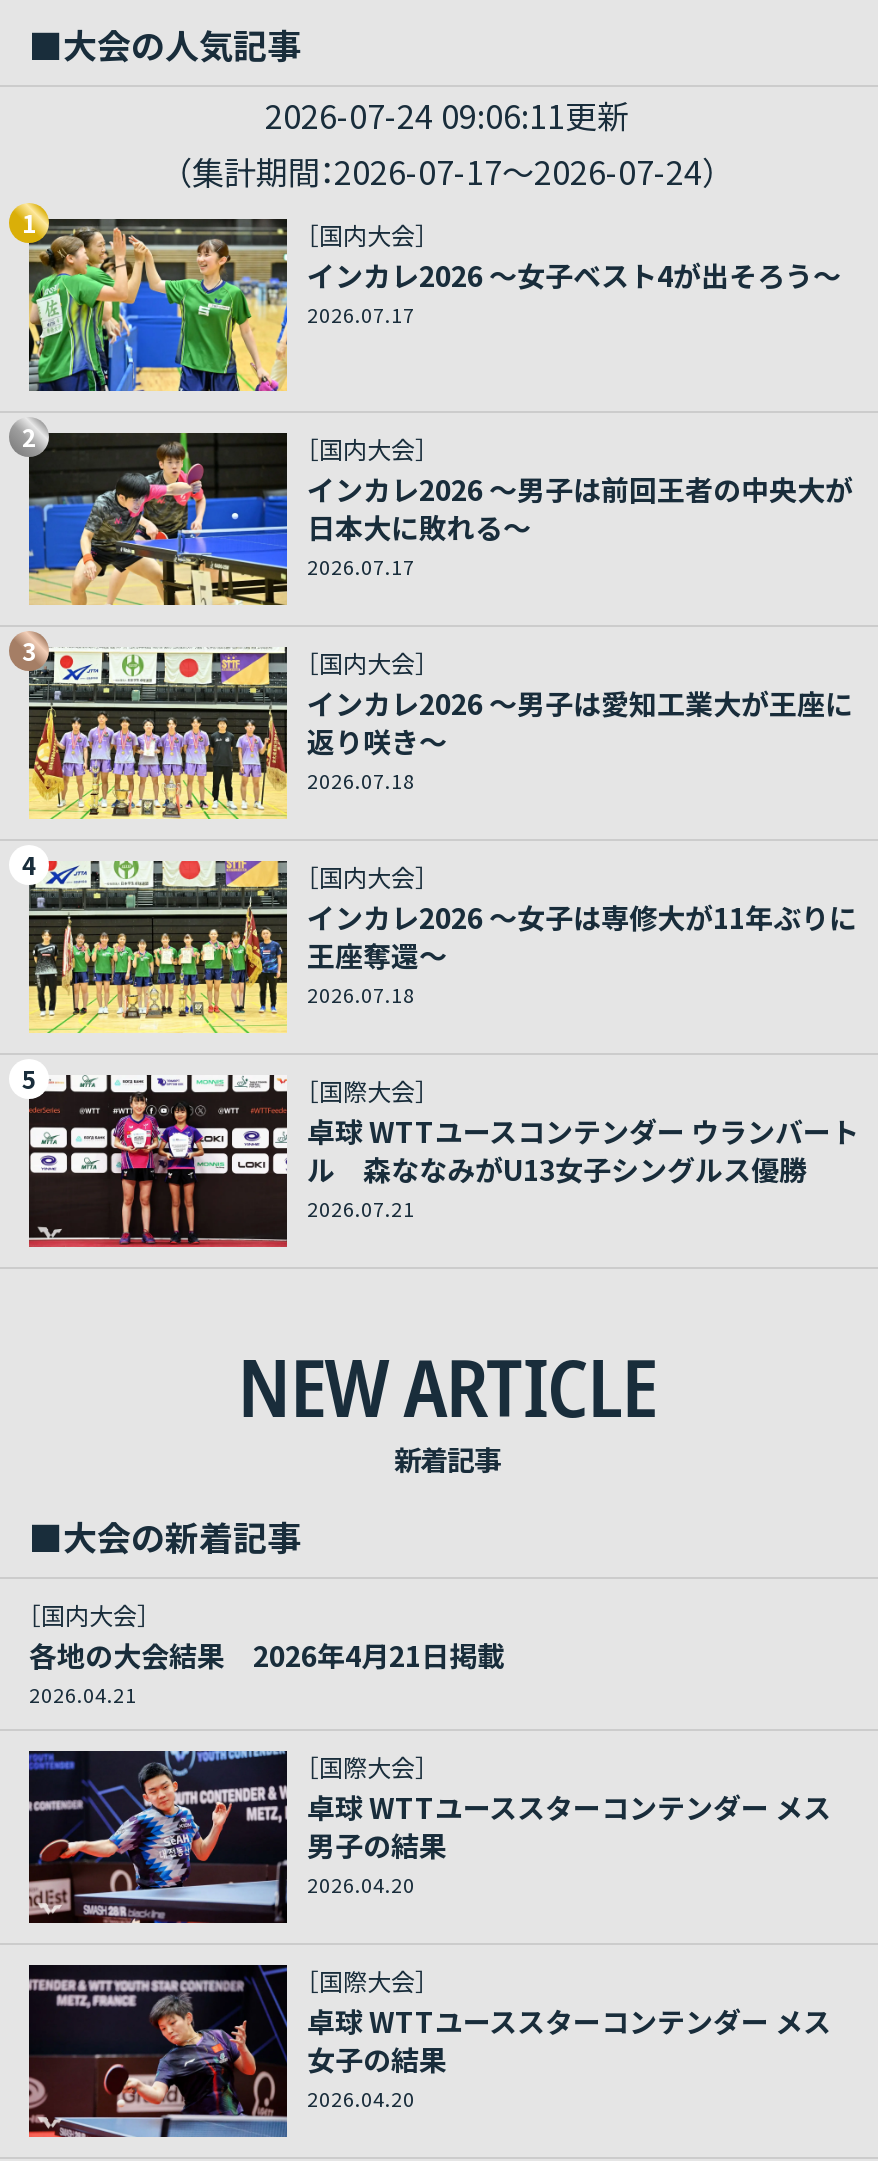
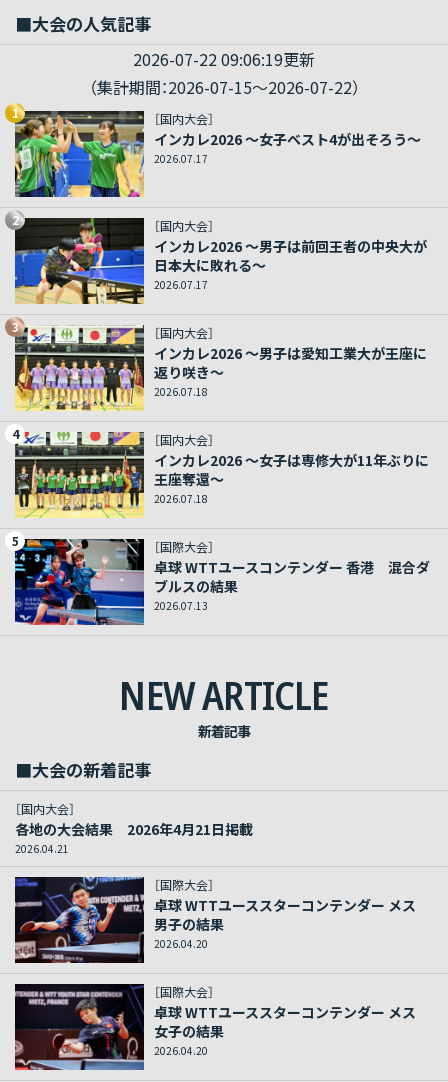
- 2026-07-24 09:06:11更新
+ 2026-07-22 09:06:19更新

- （集計期間：2026-07-17～2026-07-24）
+ （集計期間：2026-07-15～2026-07-22）

- [image]
- 卓球 WTTユースコンテンダー ウランバート
- ル 森ななみがU13女子シングルス優勝
- 2026.07.21
+ [image]
+ 卓球 WTTユースコンテンダー 香港 混合ダ
+ ブルスの結果
+ 2026.07.13
